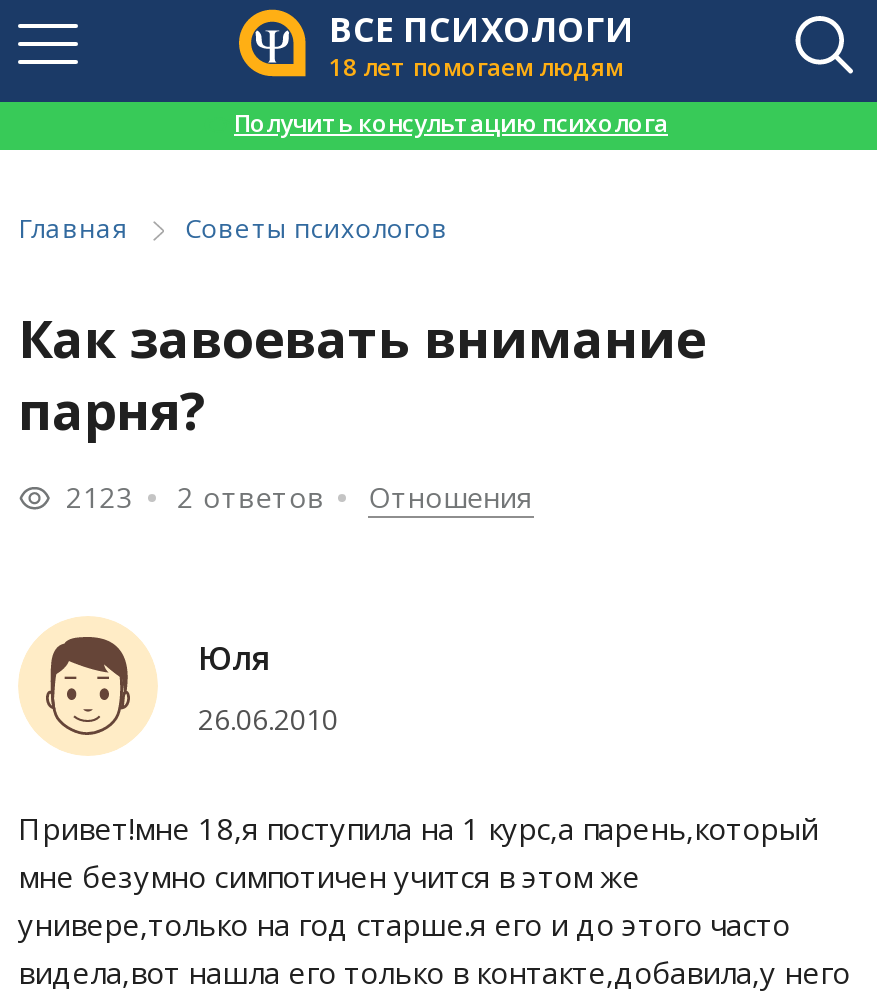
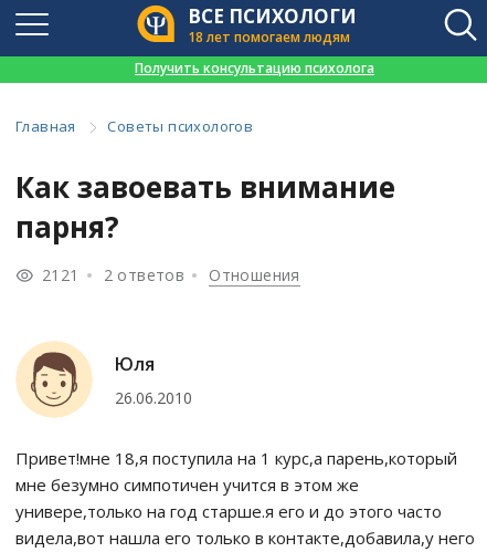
- 2123 2 ответов Отношения
+ 2121 2 ответов Отношения
